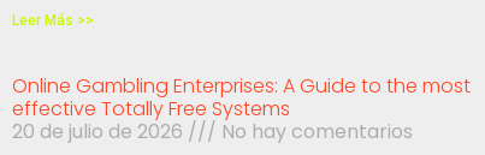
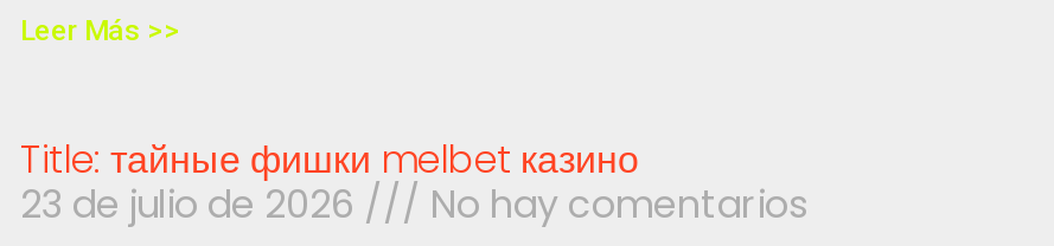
- Online Gambling Enterprises: A Guide to the most
- effective Totally Free Systems
- 20 de julio de 2026
+ Title: тайные фишки melbet казино
+ 23 de julio de 2026
